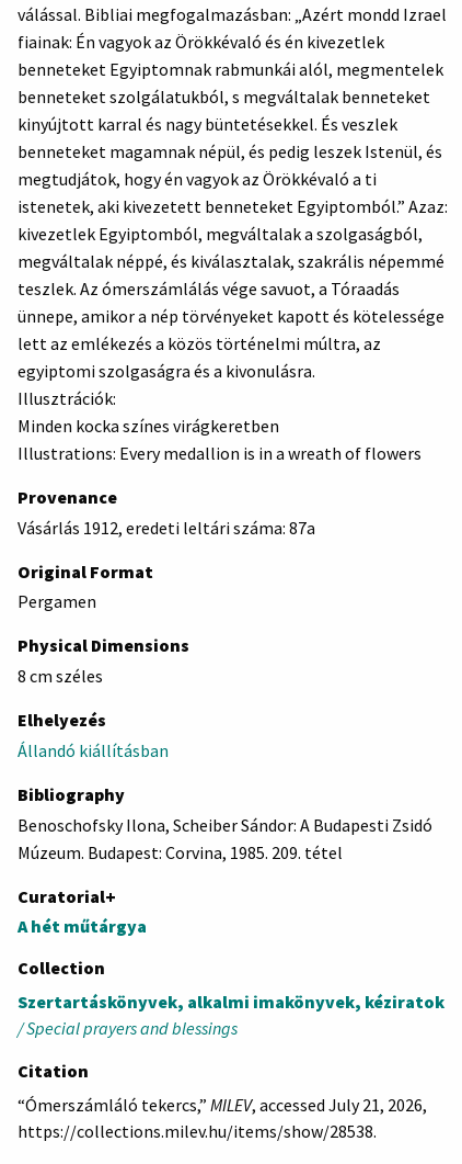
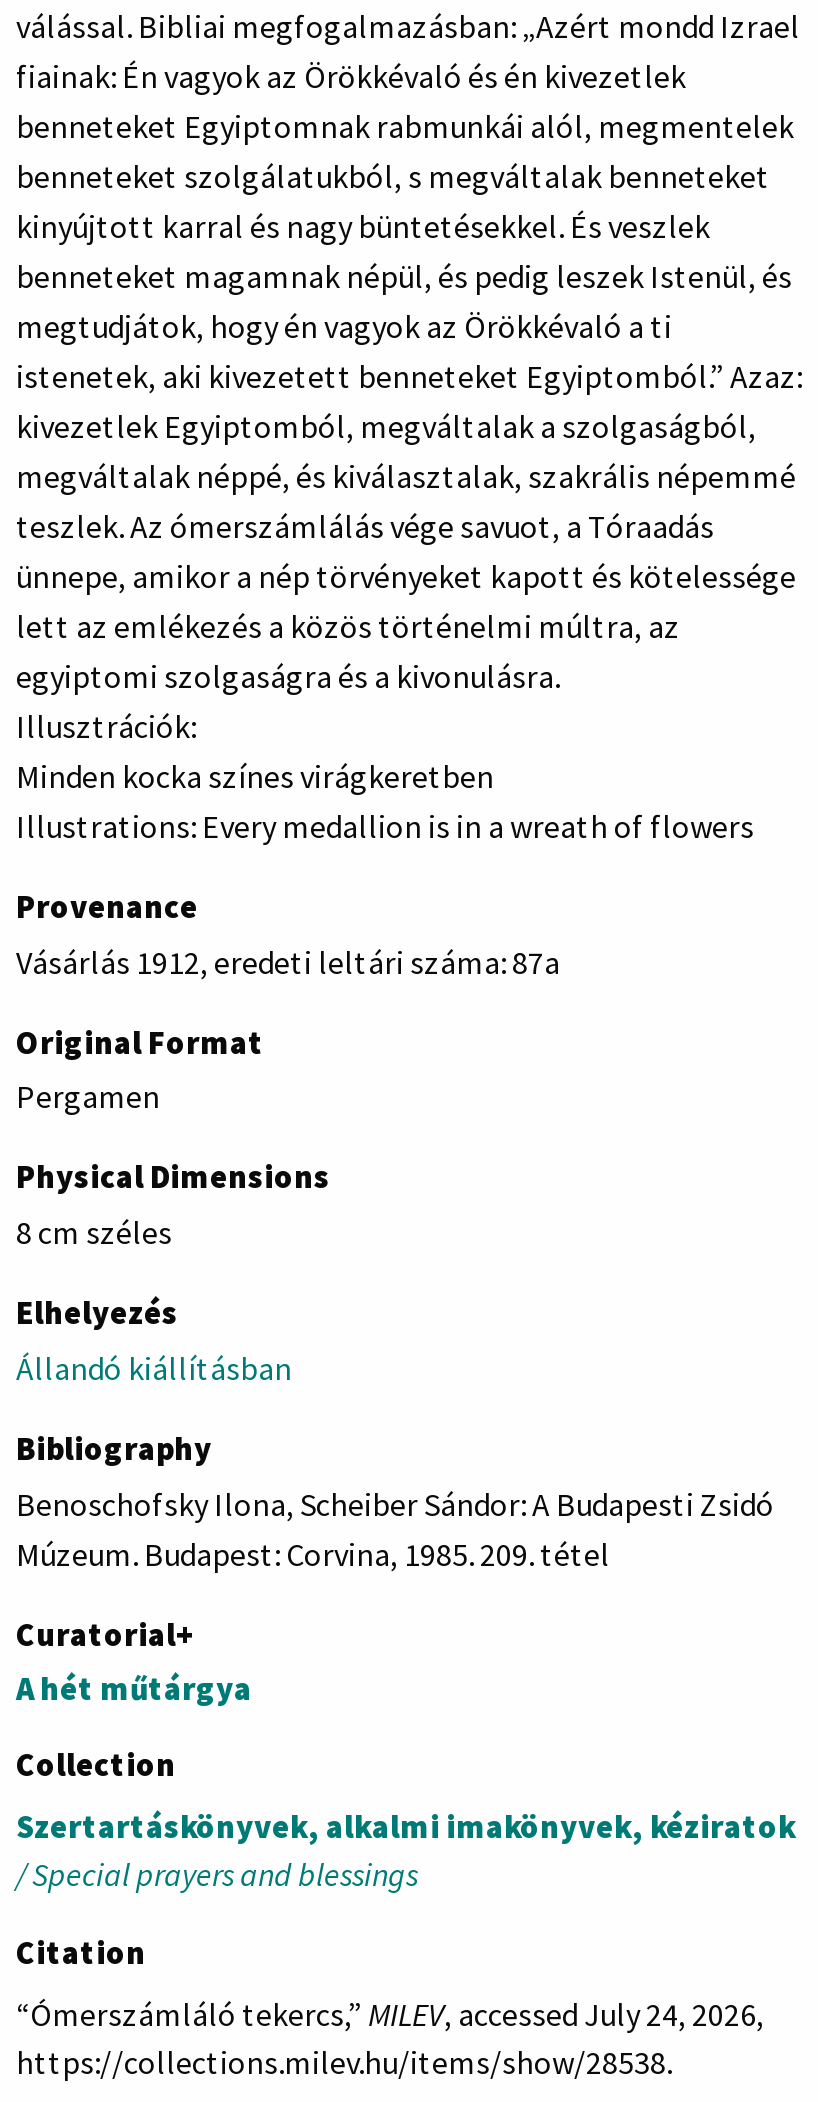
- “Ómerszámláló tekercs,” MILEV, accessed July 21, 2026,
+ “Ómerszámláló tekercs,” MILEV, accessed July 24, 2026,
